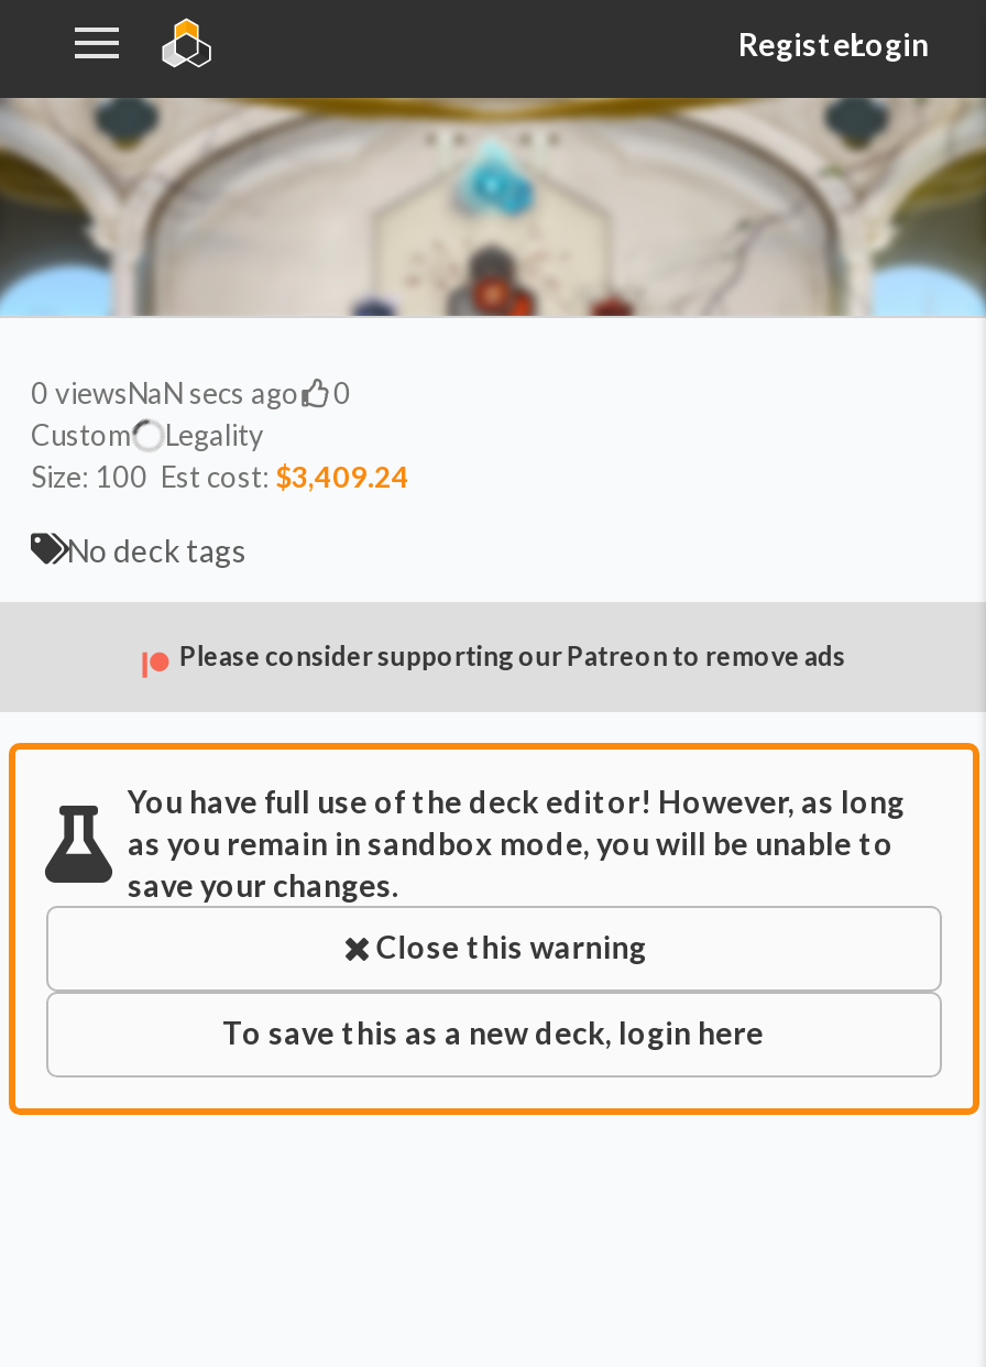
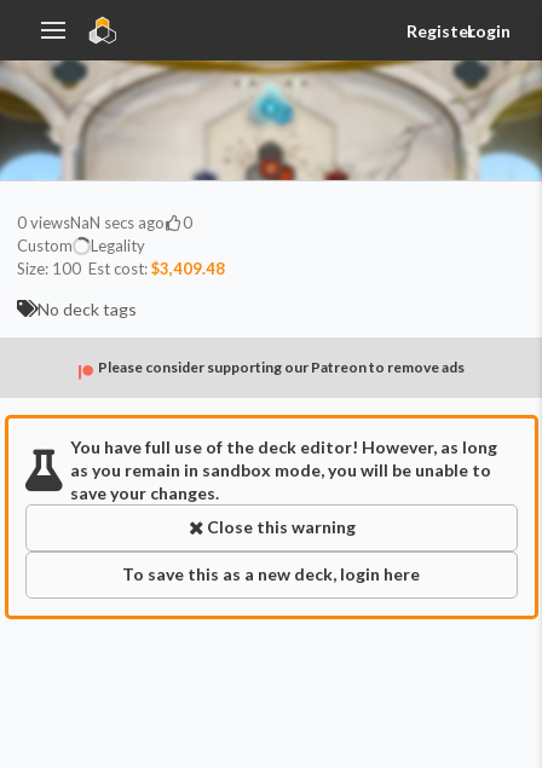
- Size: 100 Est cost: $3,409.24
+ Size: 100 Est cost: $3,409.48
